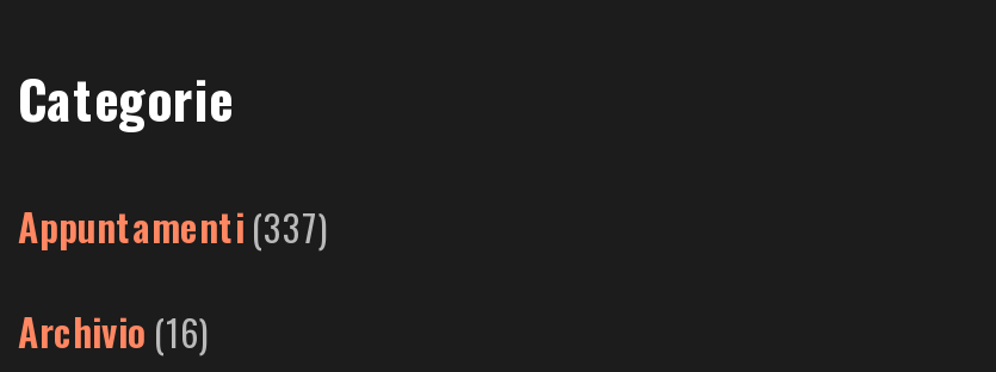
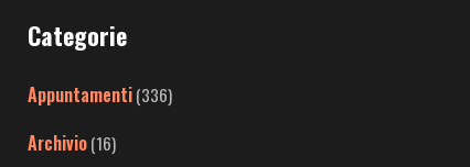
- Appuntamenti (337)
+ Appuntamenti (336)
